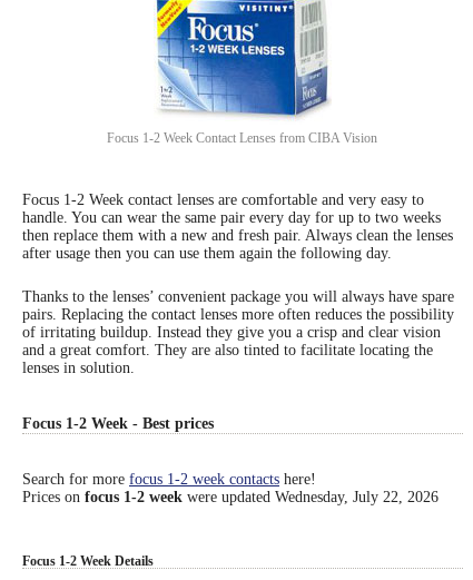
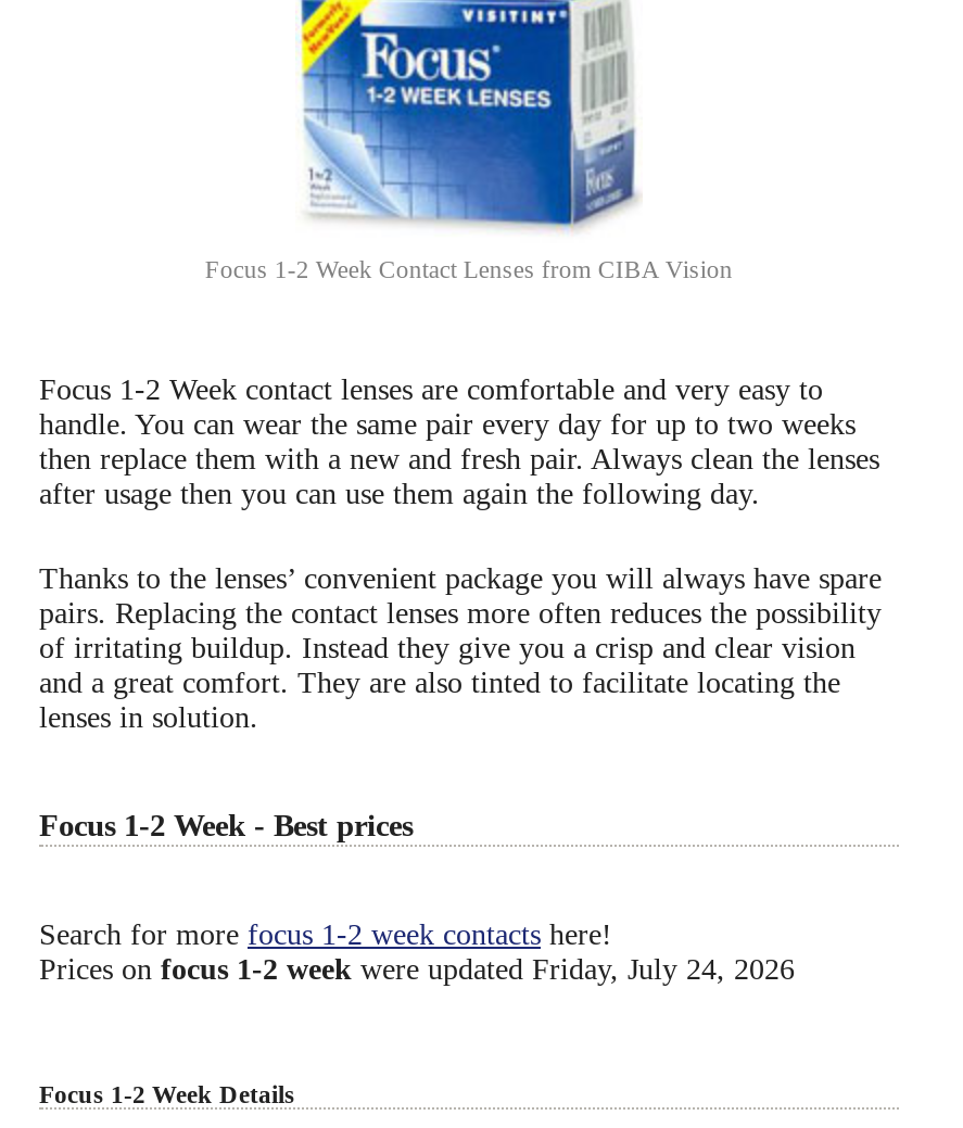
- Prices on focus 1-2 week were updated Wednesday, July 22, 2026
+ Prices on focus 1-2 week were updated Friday, July 24, 2026
